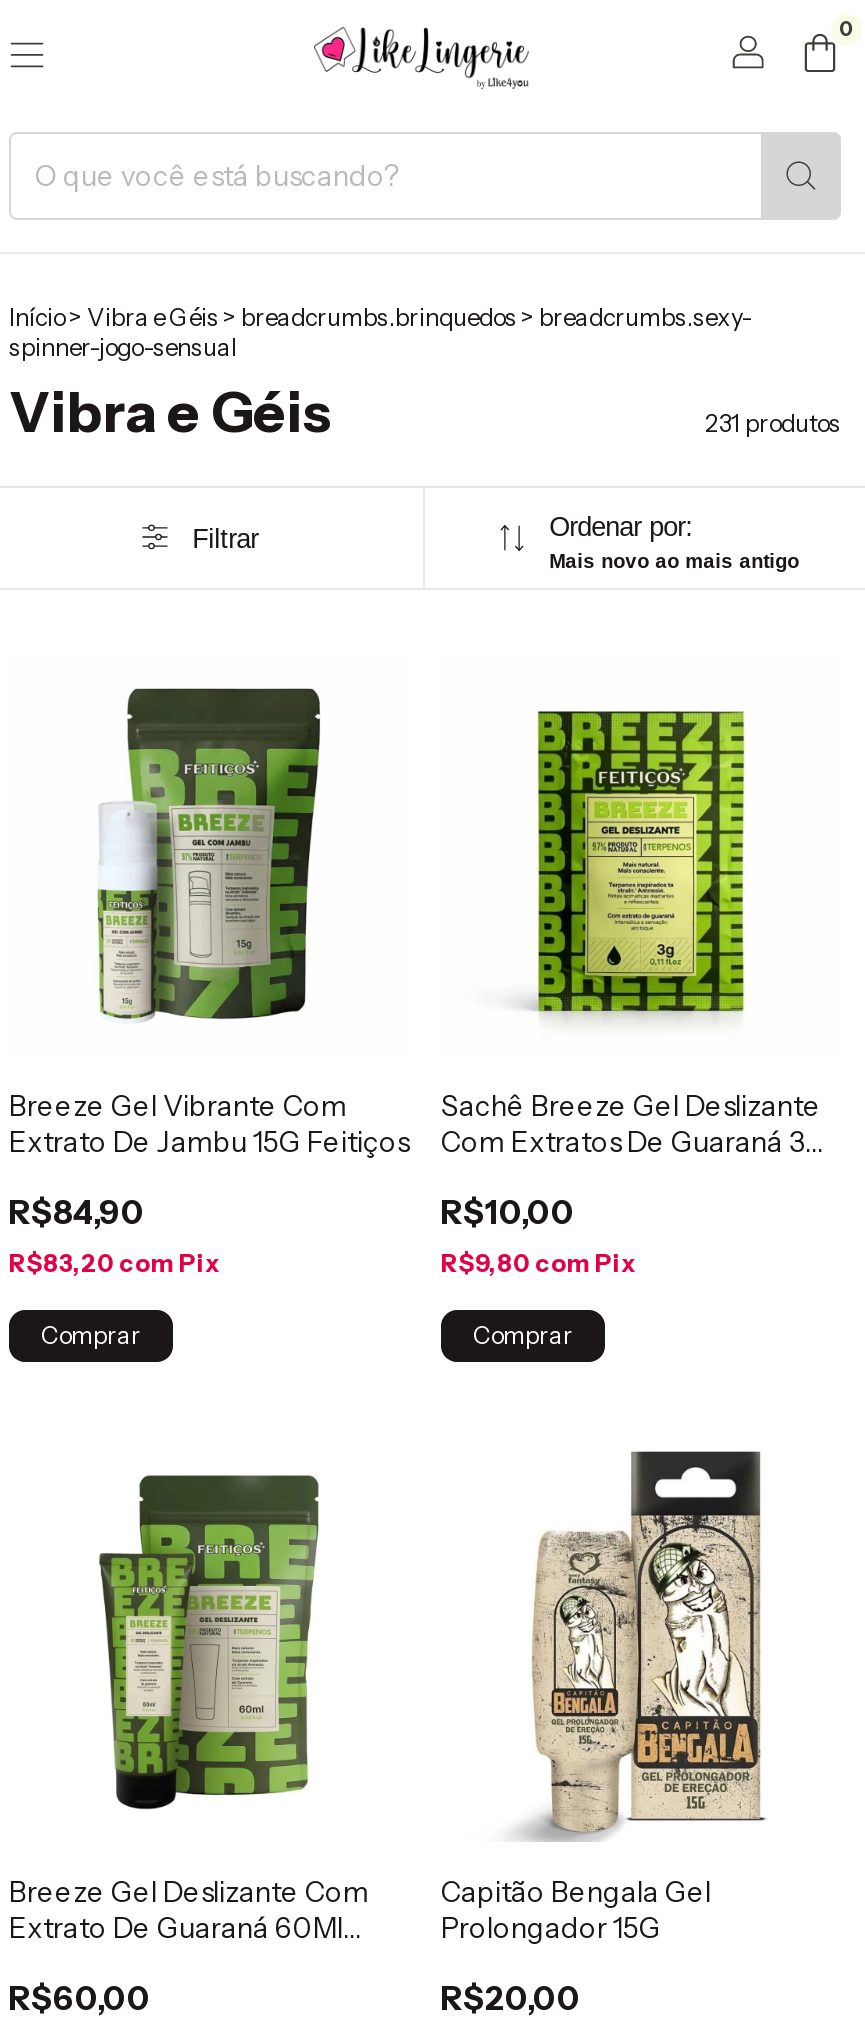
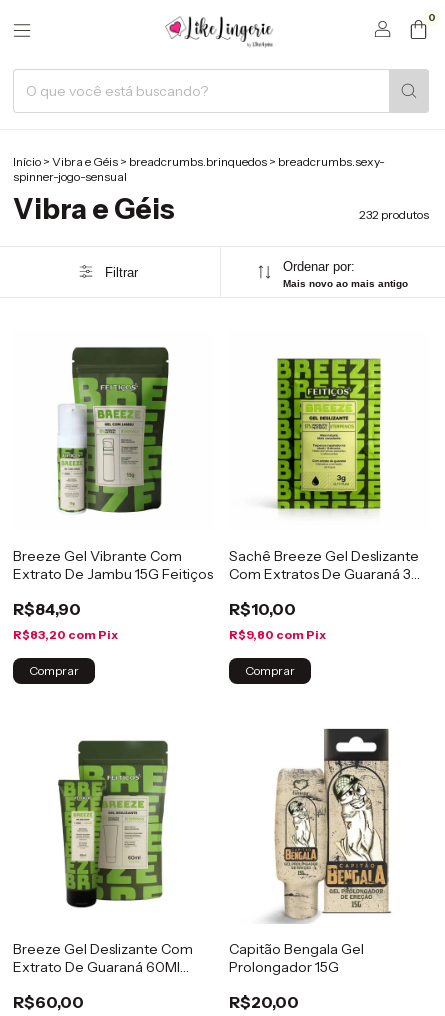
- 231 produtos
+ 232 produtos
